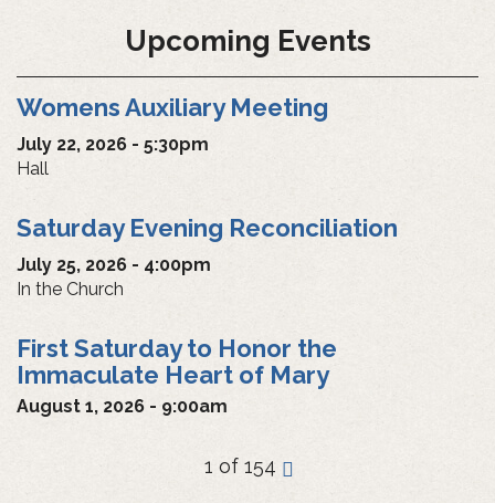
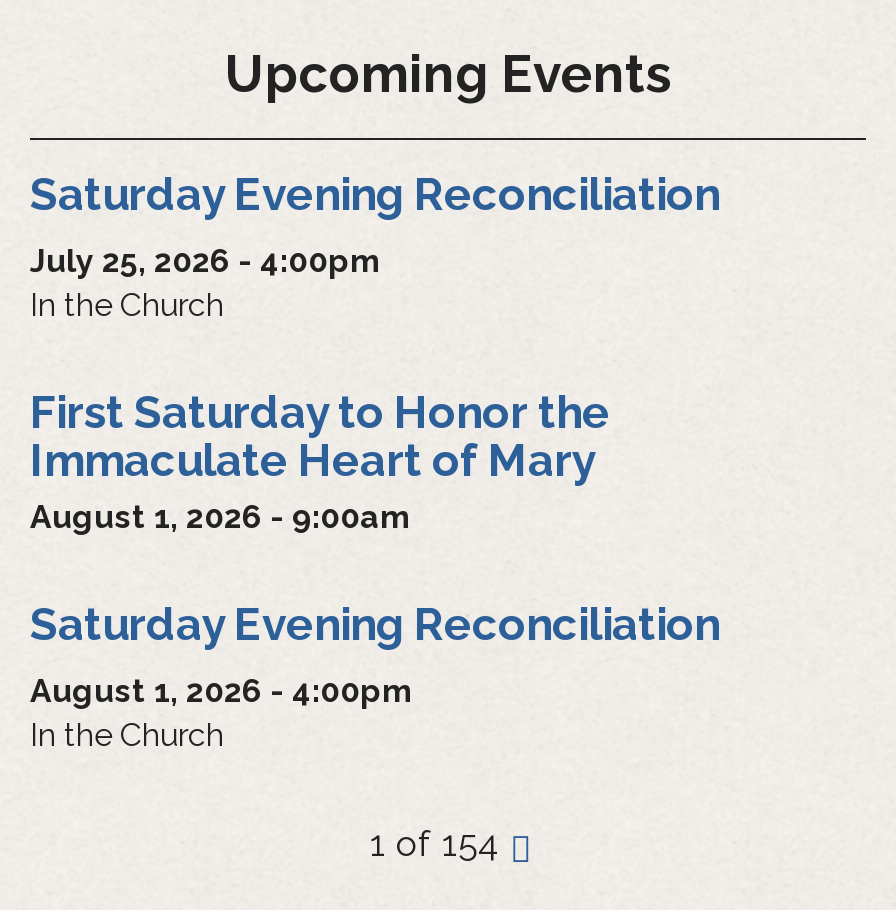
- Womens Auxiliary Meeting
- July 22, 2026 - 5:30pm
- Hall

moved up: Saturday Evening Reconciliation | July 25, 2026 - 4:00pm | In the Church | First Saturday to Honor the | Immaculate Heart of Mary | August 1, 2026 - 9:00am

+ Saturday Evening Reconciliation
+ August 1, 2026 - 4:00pm
+ In the Church
